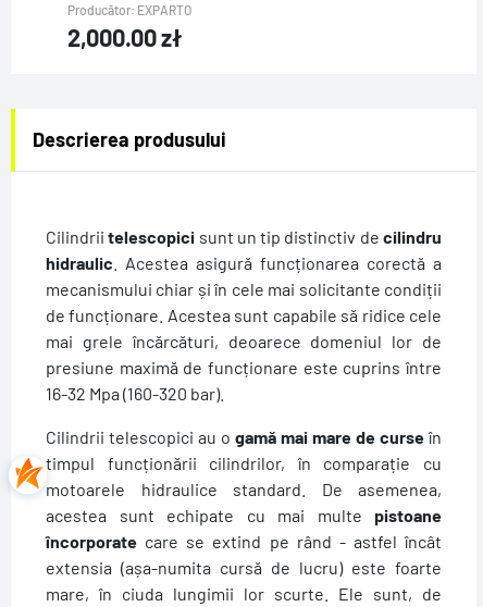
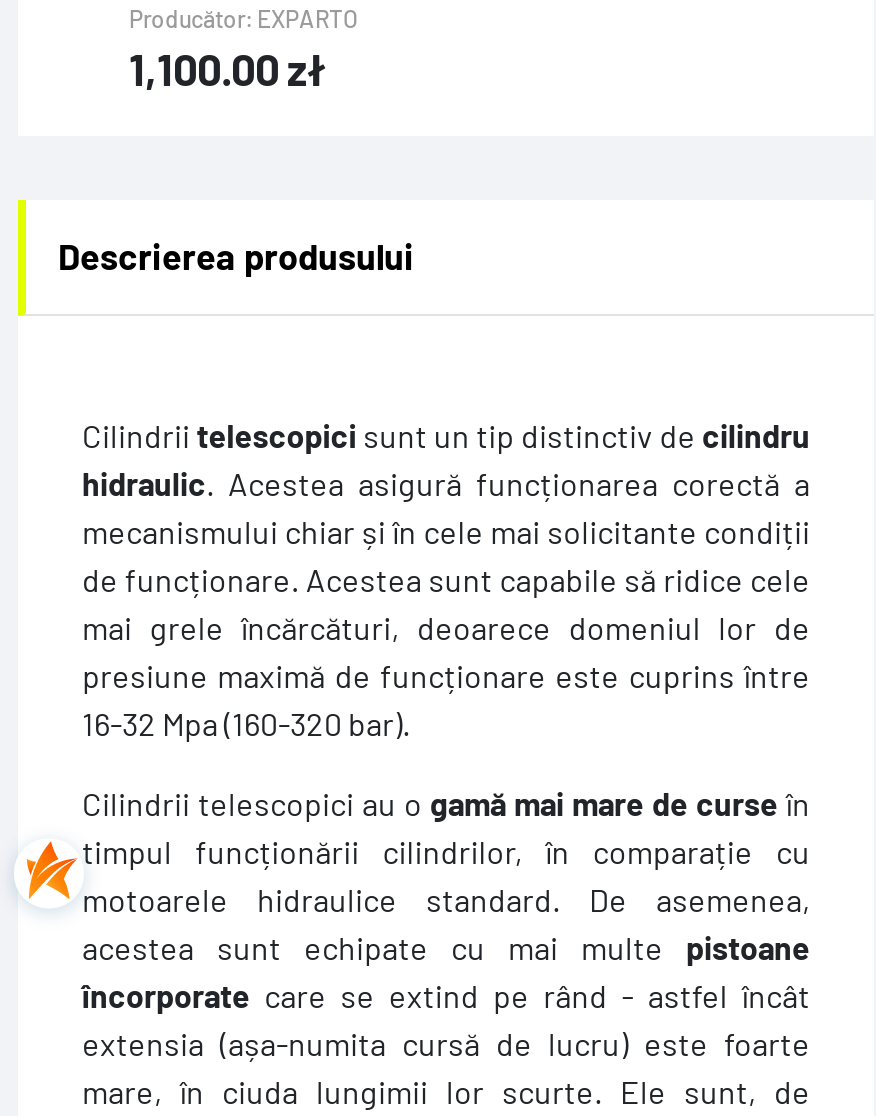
- 2,000.00 zł
+ 1,100.00 zł
